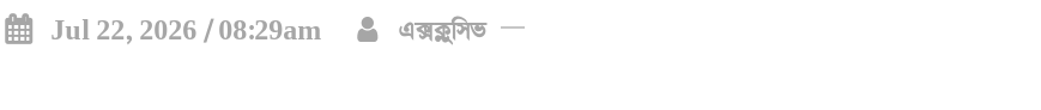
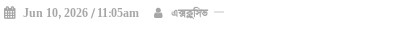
- Jul 22, 2026 / 08:29am
+ Jun 10, 2026 / 11:05am
